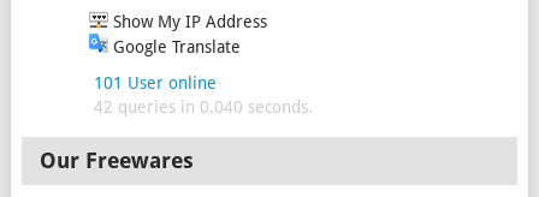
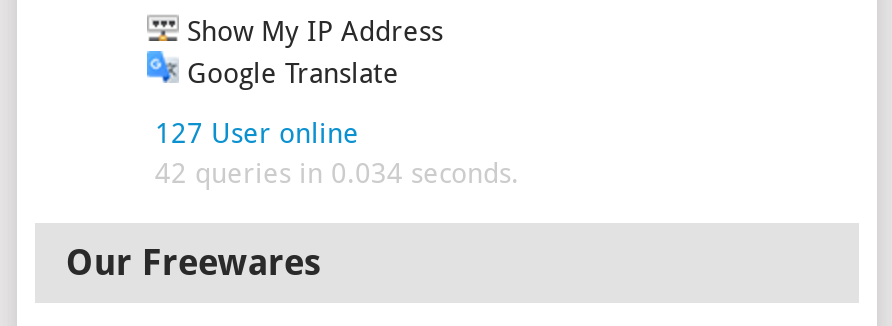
- 101 User online
+ 127 User online

- 42 queries in 0.040 seconds.
+ 42 queries in 0.034 seconds.
